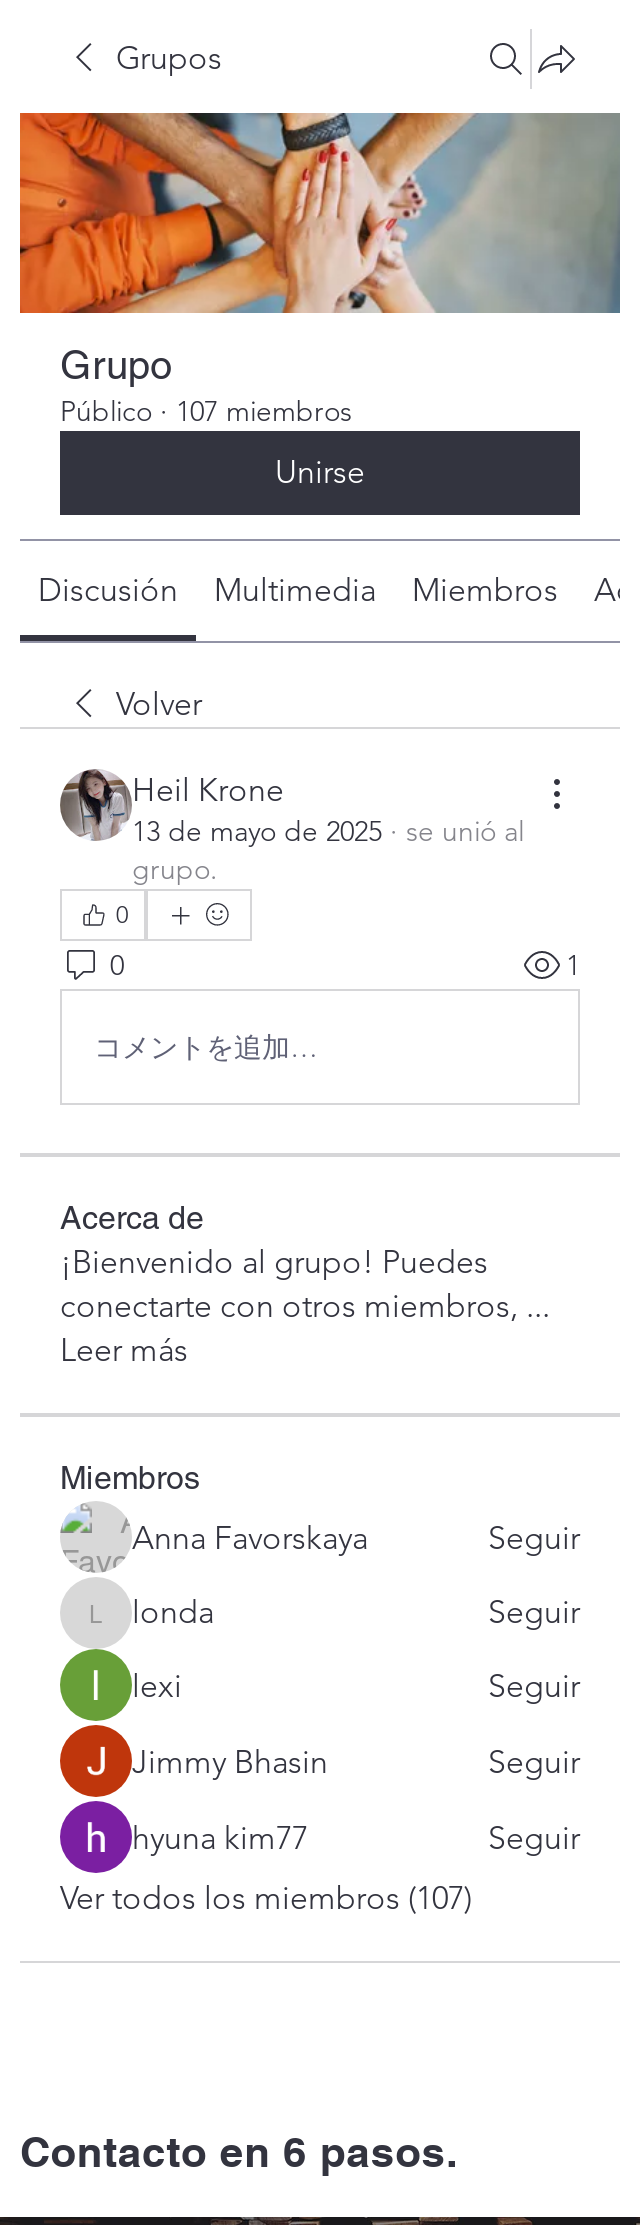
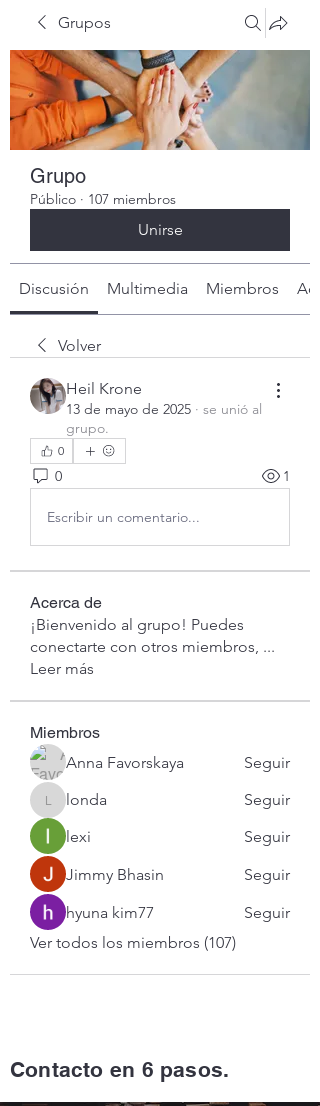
- コメントを追加…
+ Escribir un comentario...
